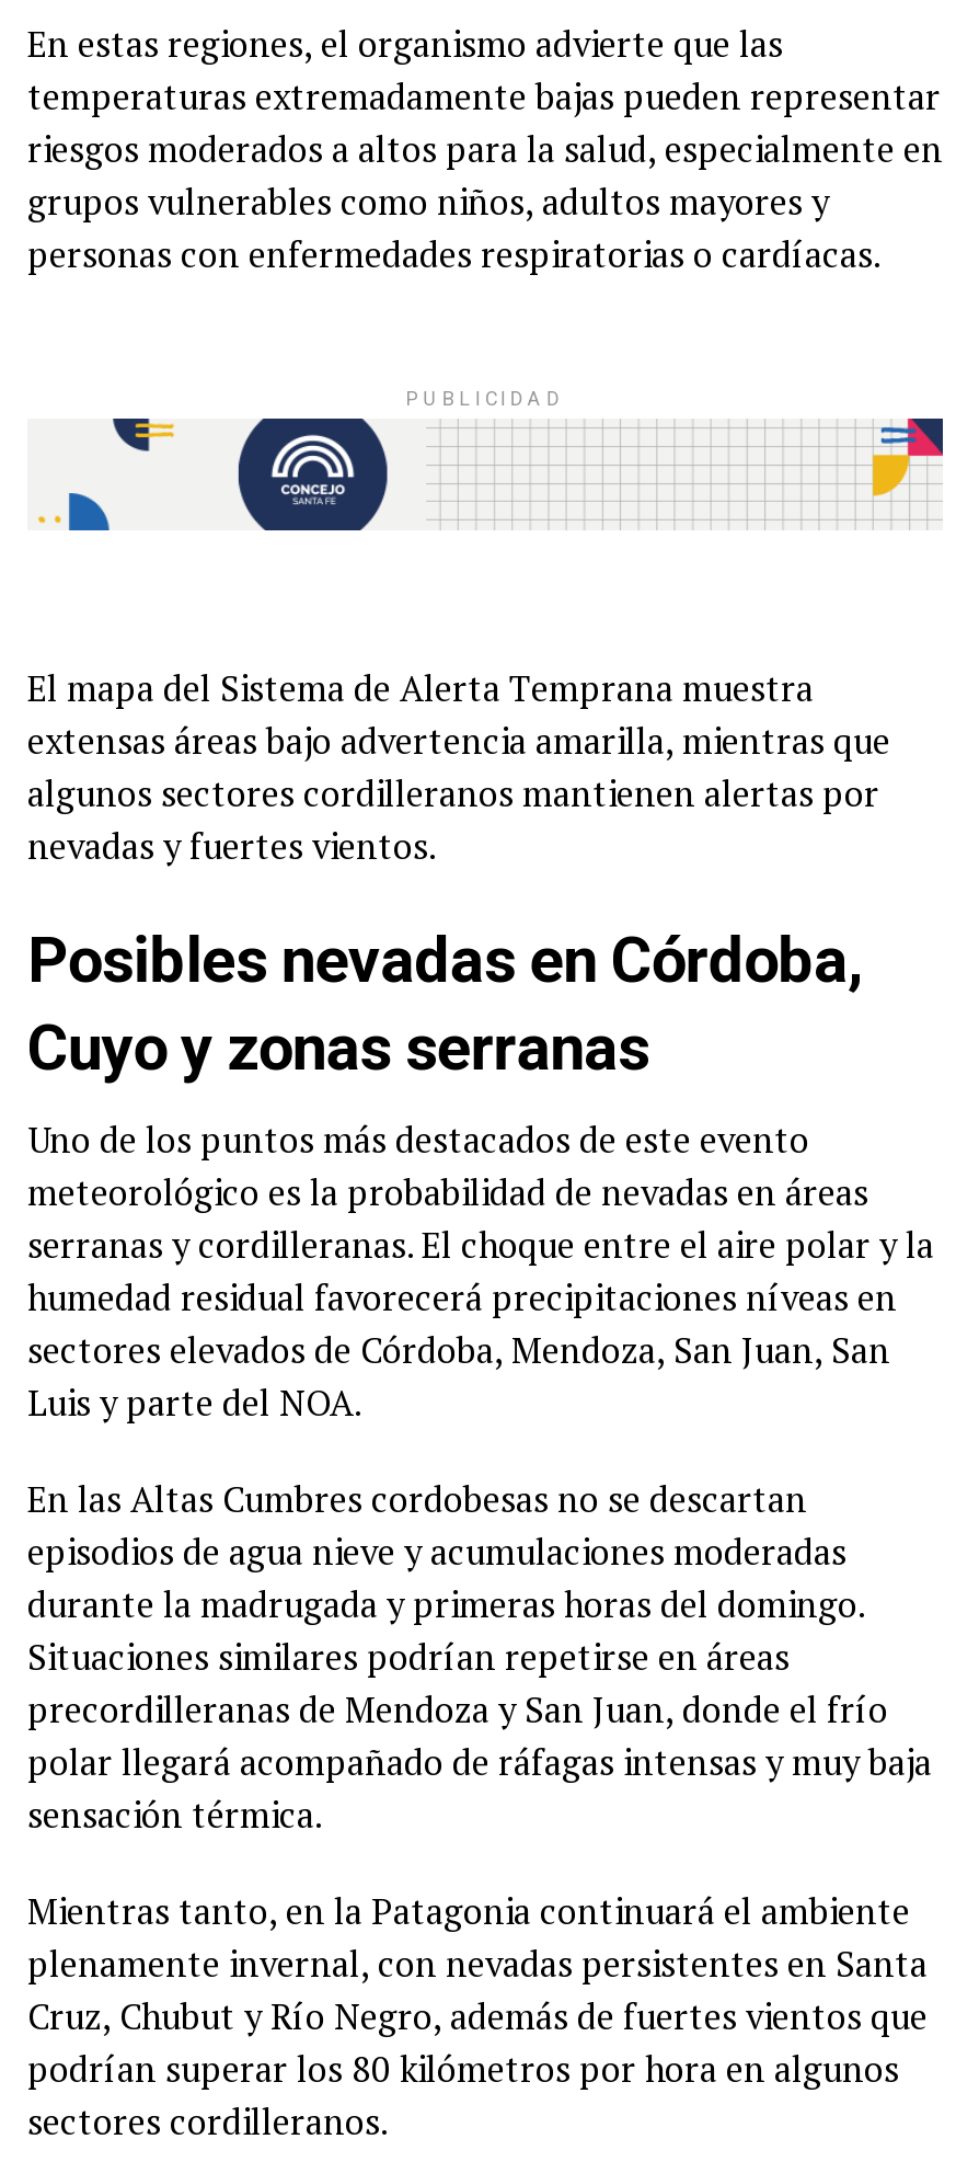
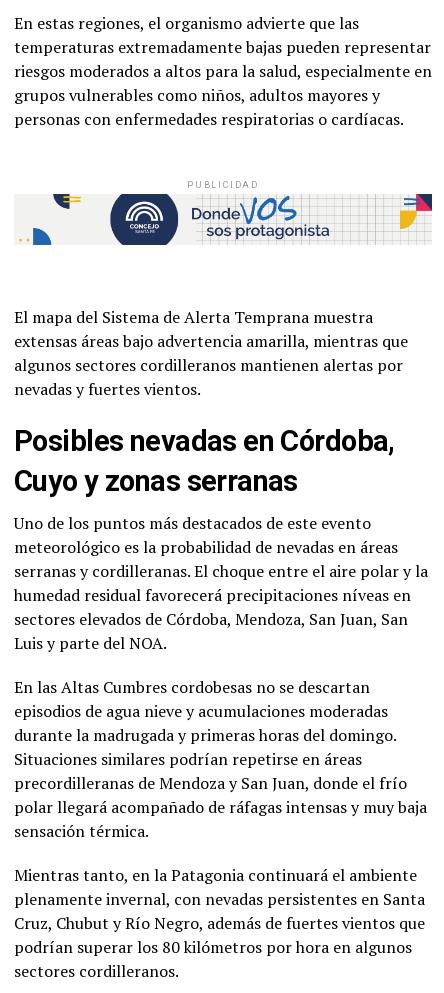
+ [image]
